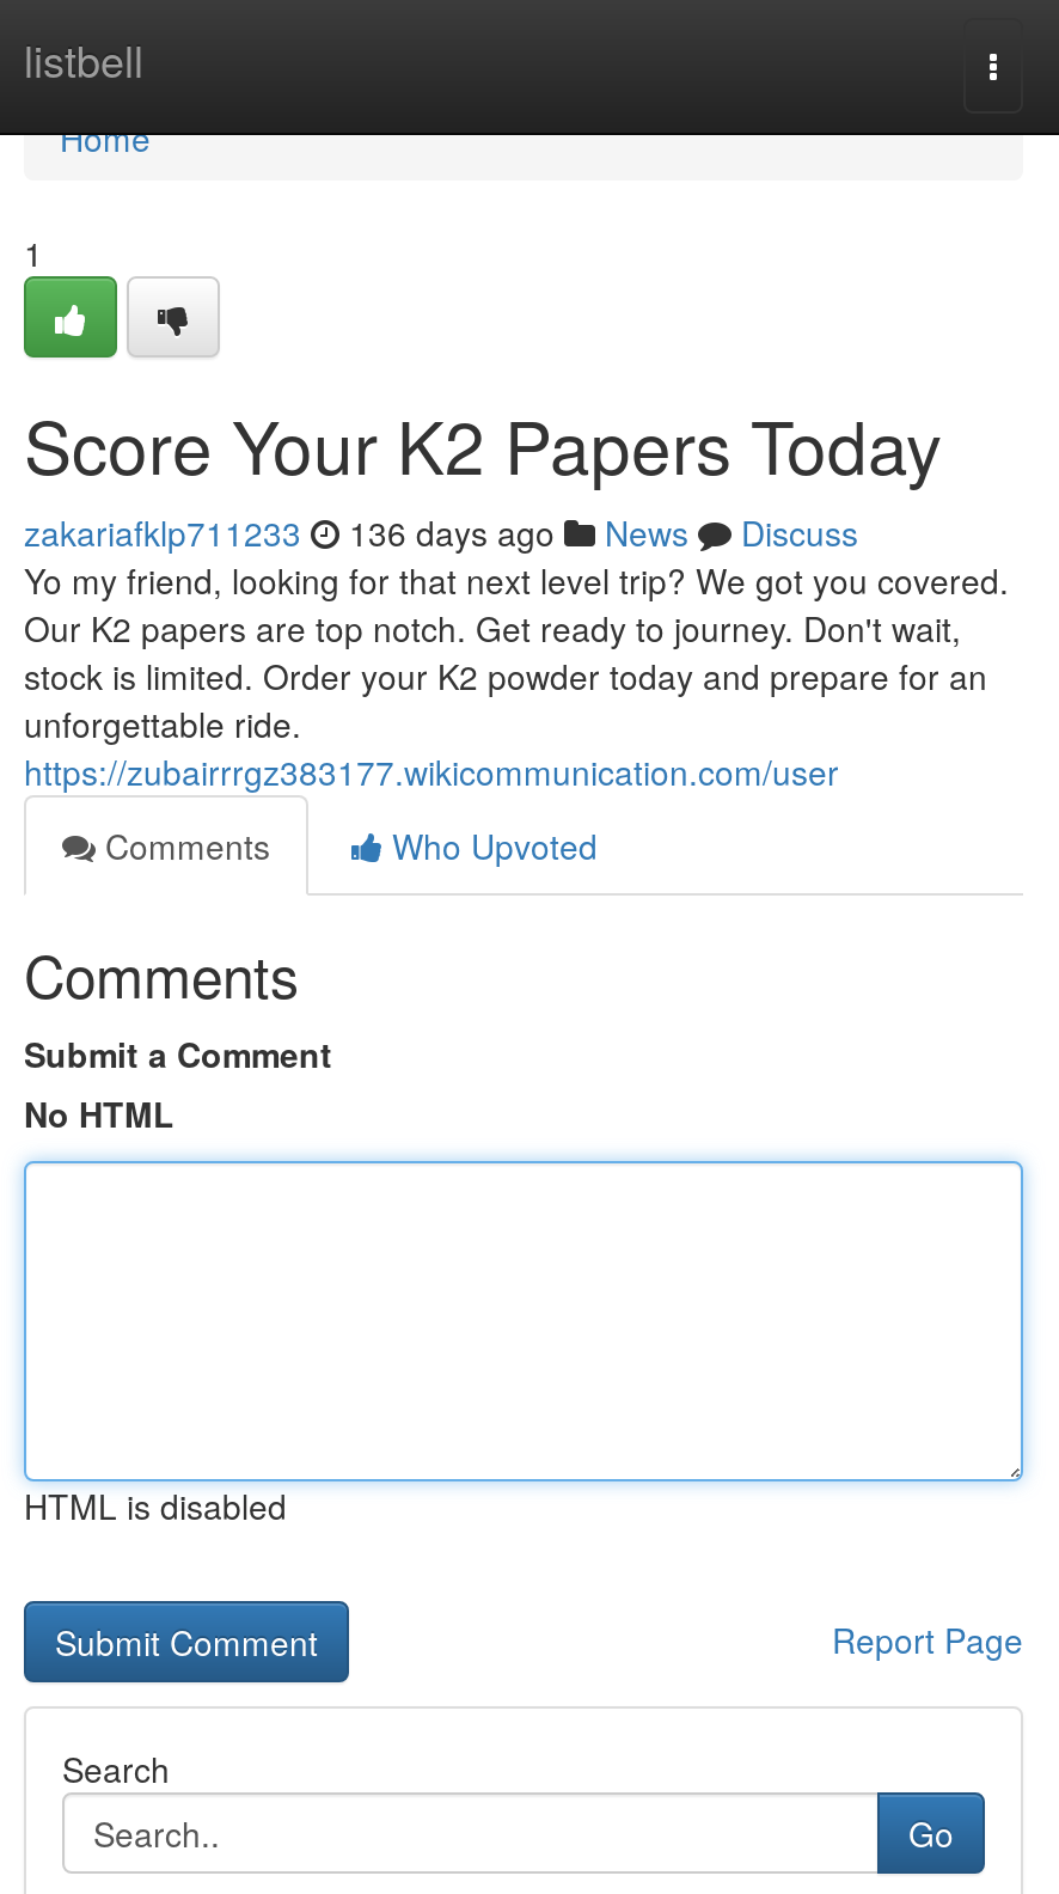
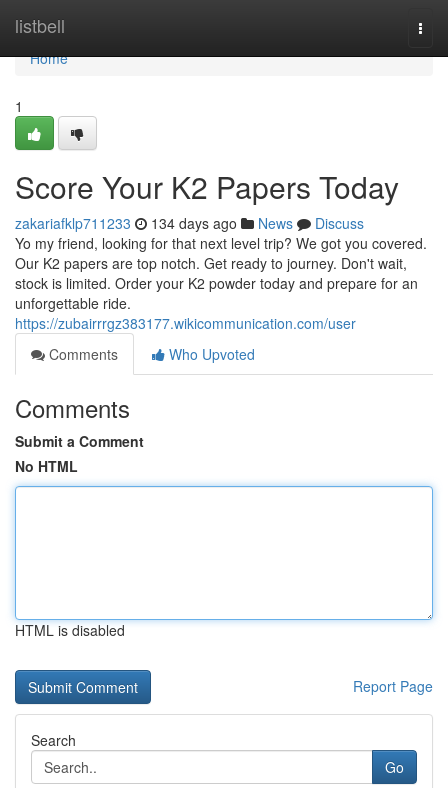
- zakariafklp711233 136 days ago News Discuss
+ zakariafklp711233 134 days ago News Discuss
